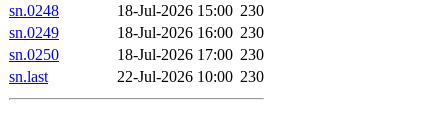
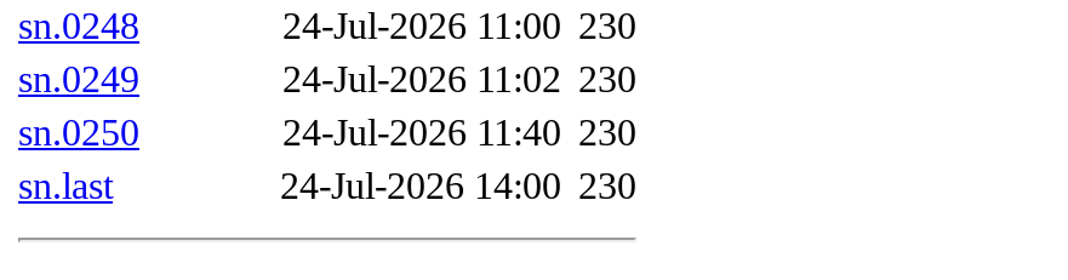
- 18-Jul-2026 15:00 230
+ 24-Jul-2026 11:00 230

- 18-Jul-2026 16:00 230
+ 24-Jul-2026 11:02 230

- 18-Jul-2026 17:00 230
+ 24-Jul-2026 11:40 230

- 22-Jul-2026 10:00 230
+ 24-Jul-2026 14:00 230
